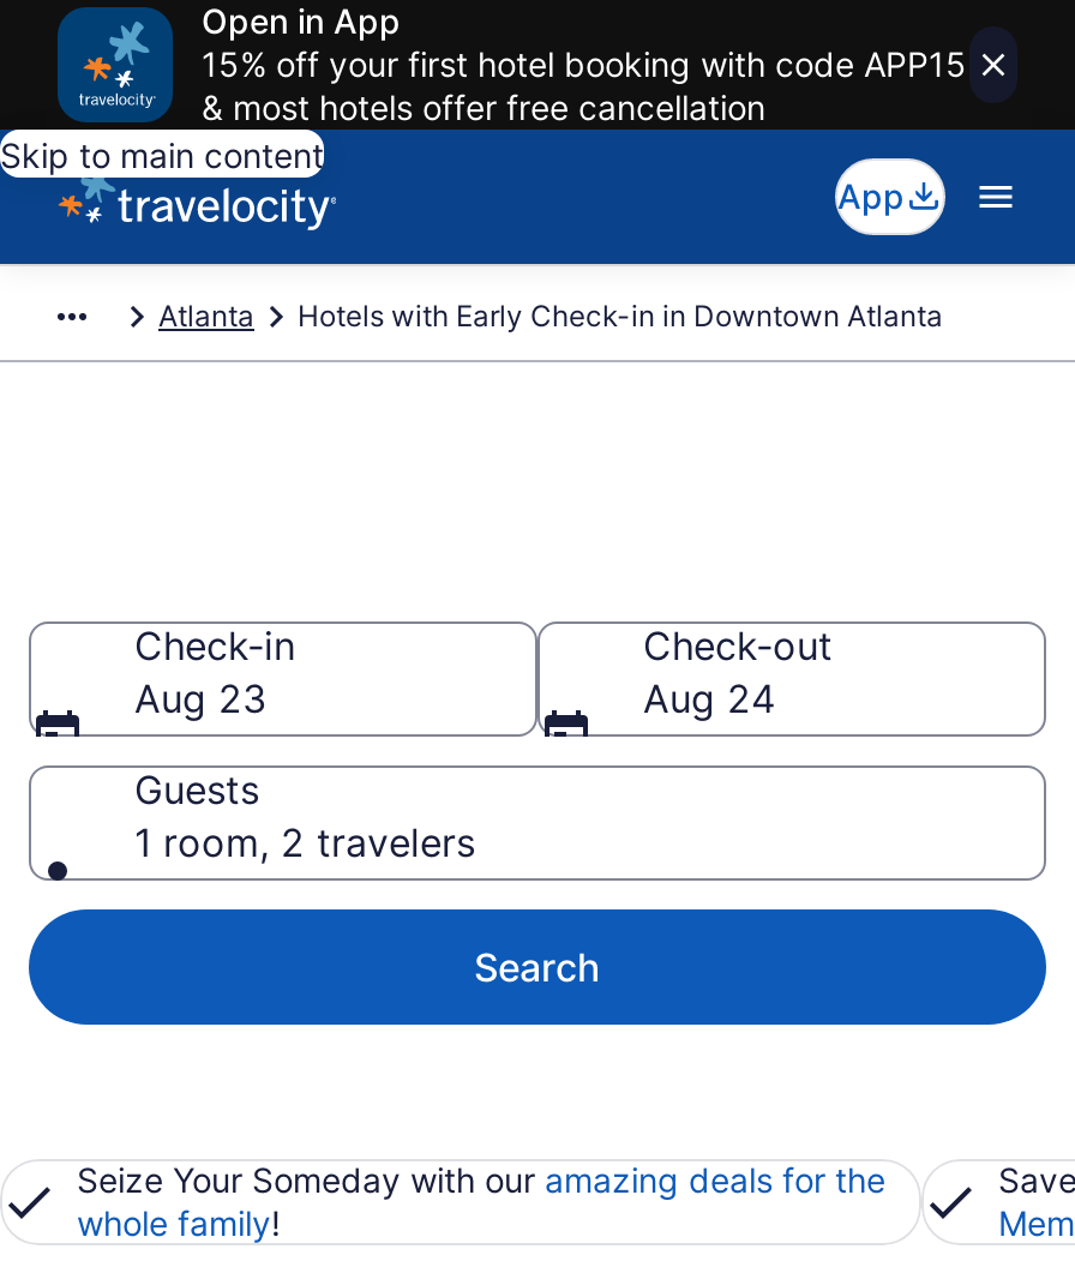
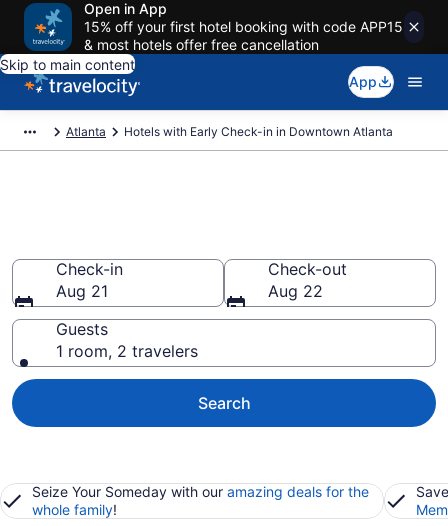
- Aug 23
+ Aug 21

- Aug 24
+ Aug 22
